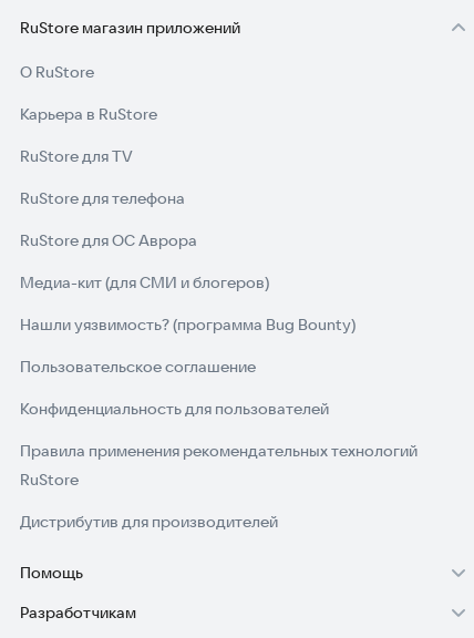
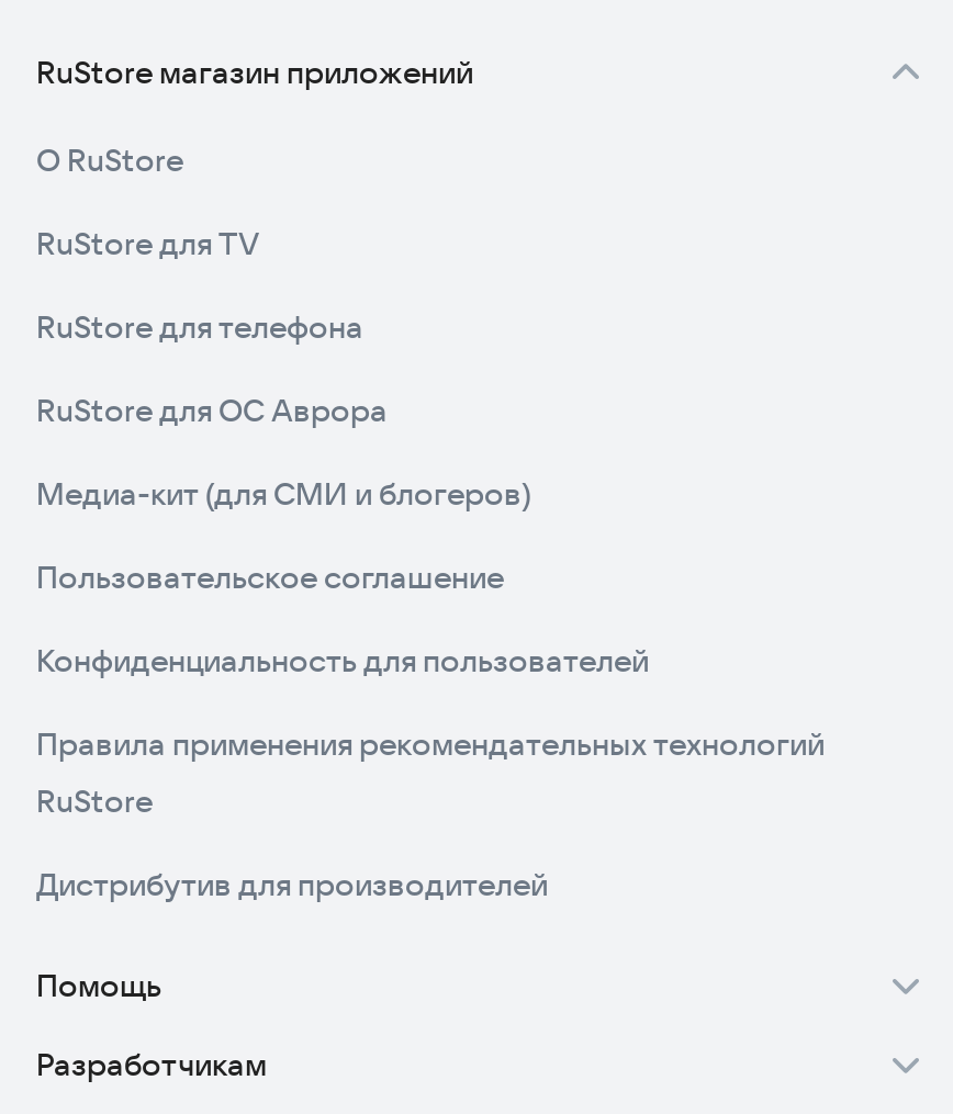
- Карьера в RuStore

- Нашли уязвимость? (программа Bug Bounty)
